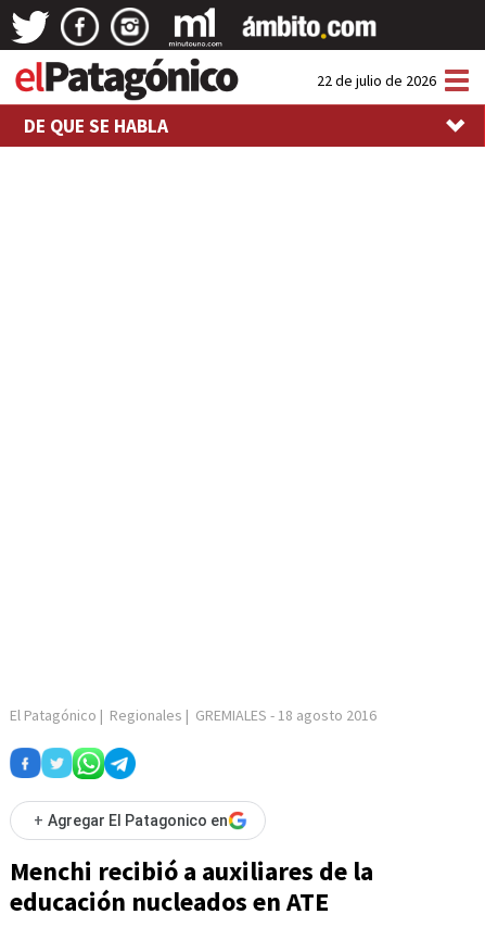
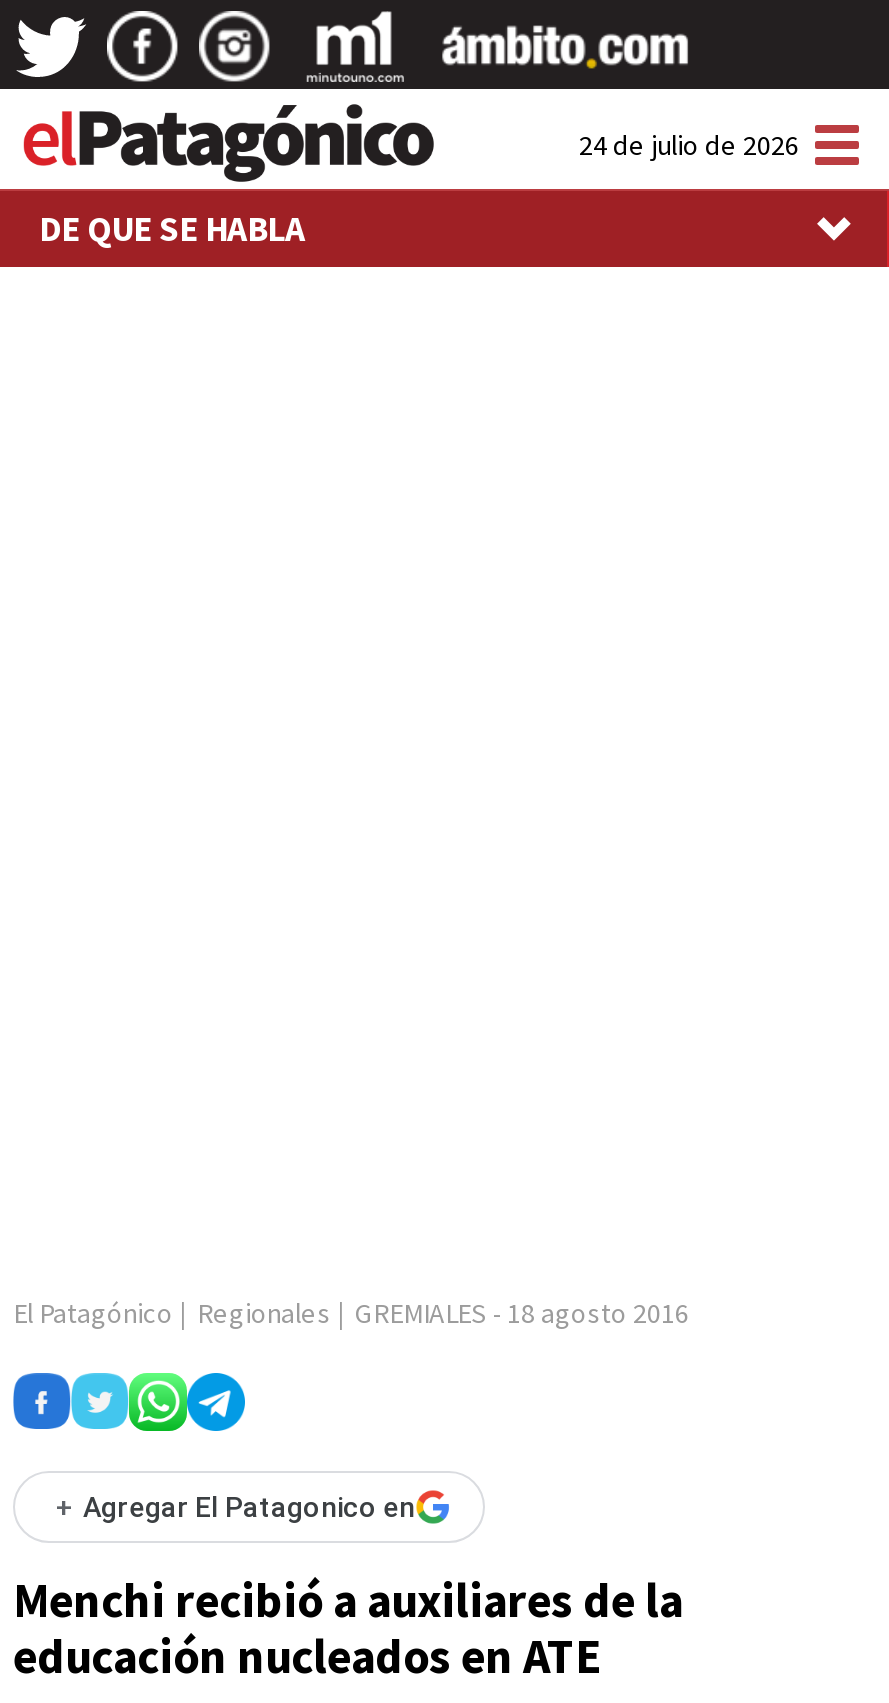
- 22 de julio de 2026
+ 24 de julio de 2026
